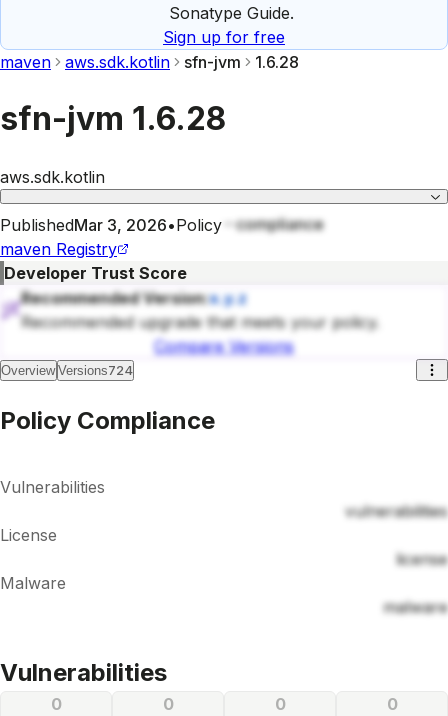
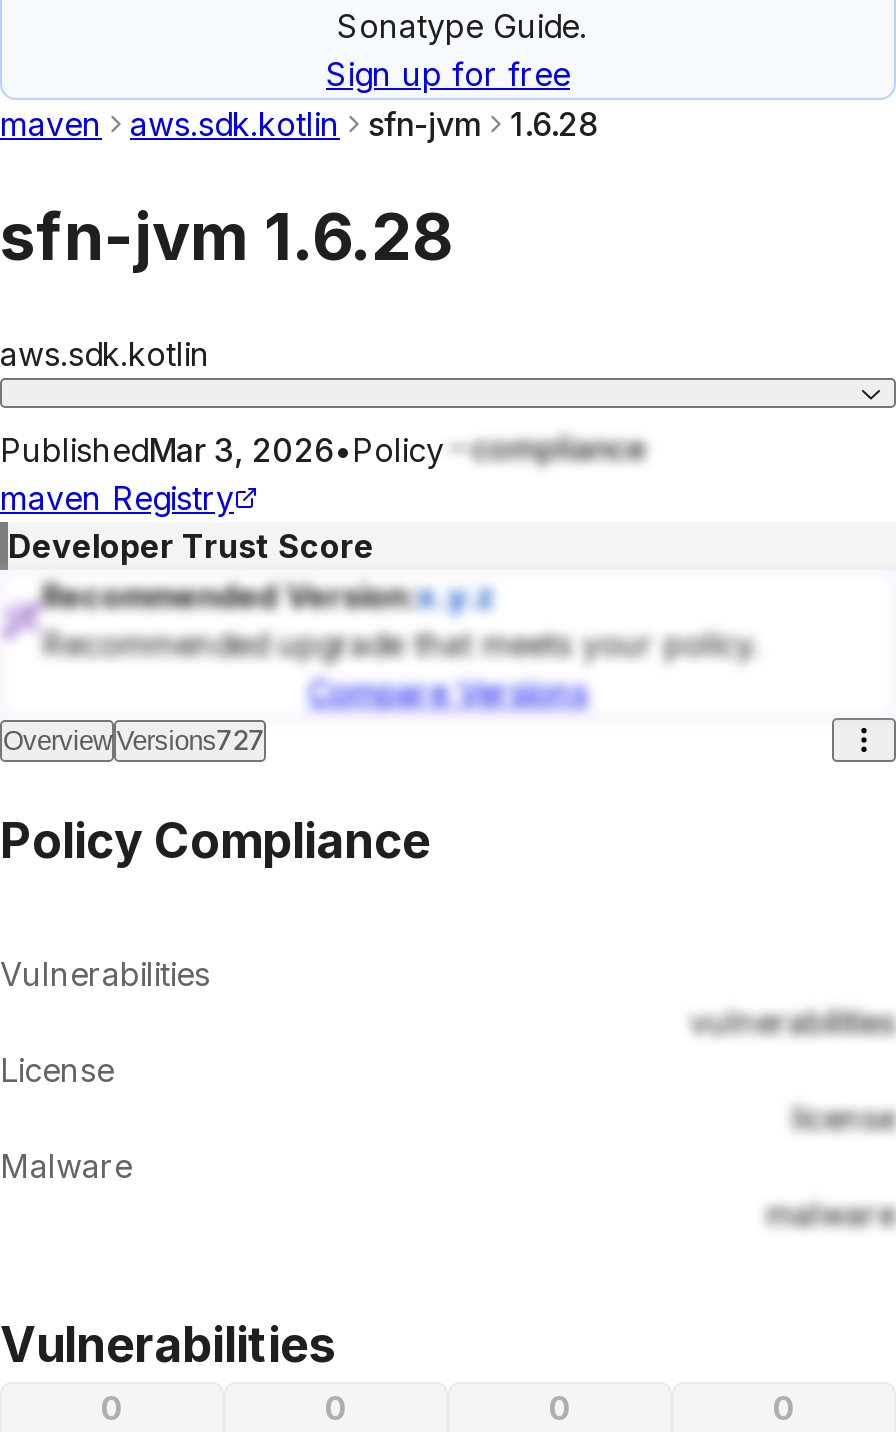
- Overview Versions724
+ Overview Versions727
